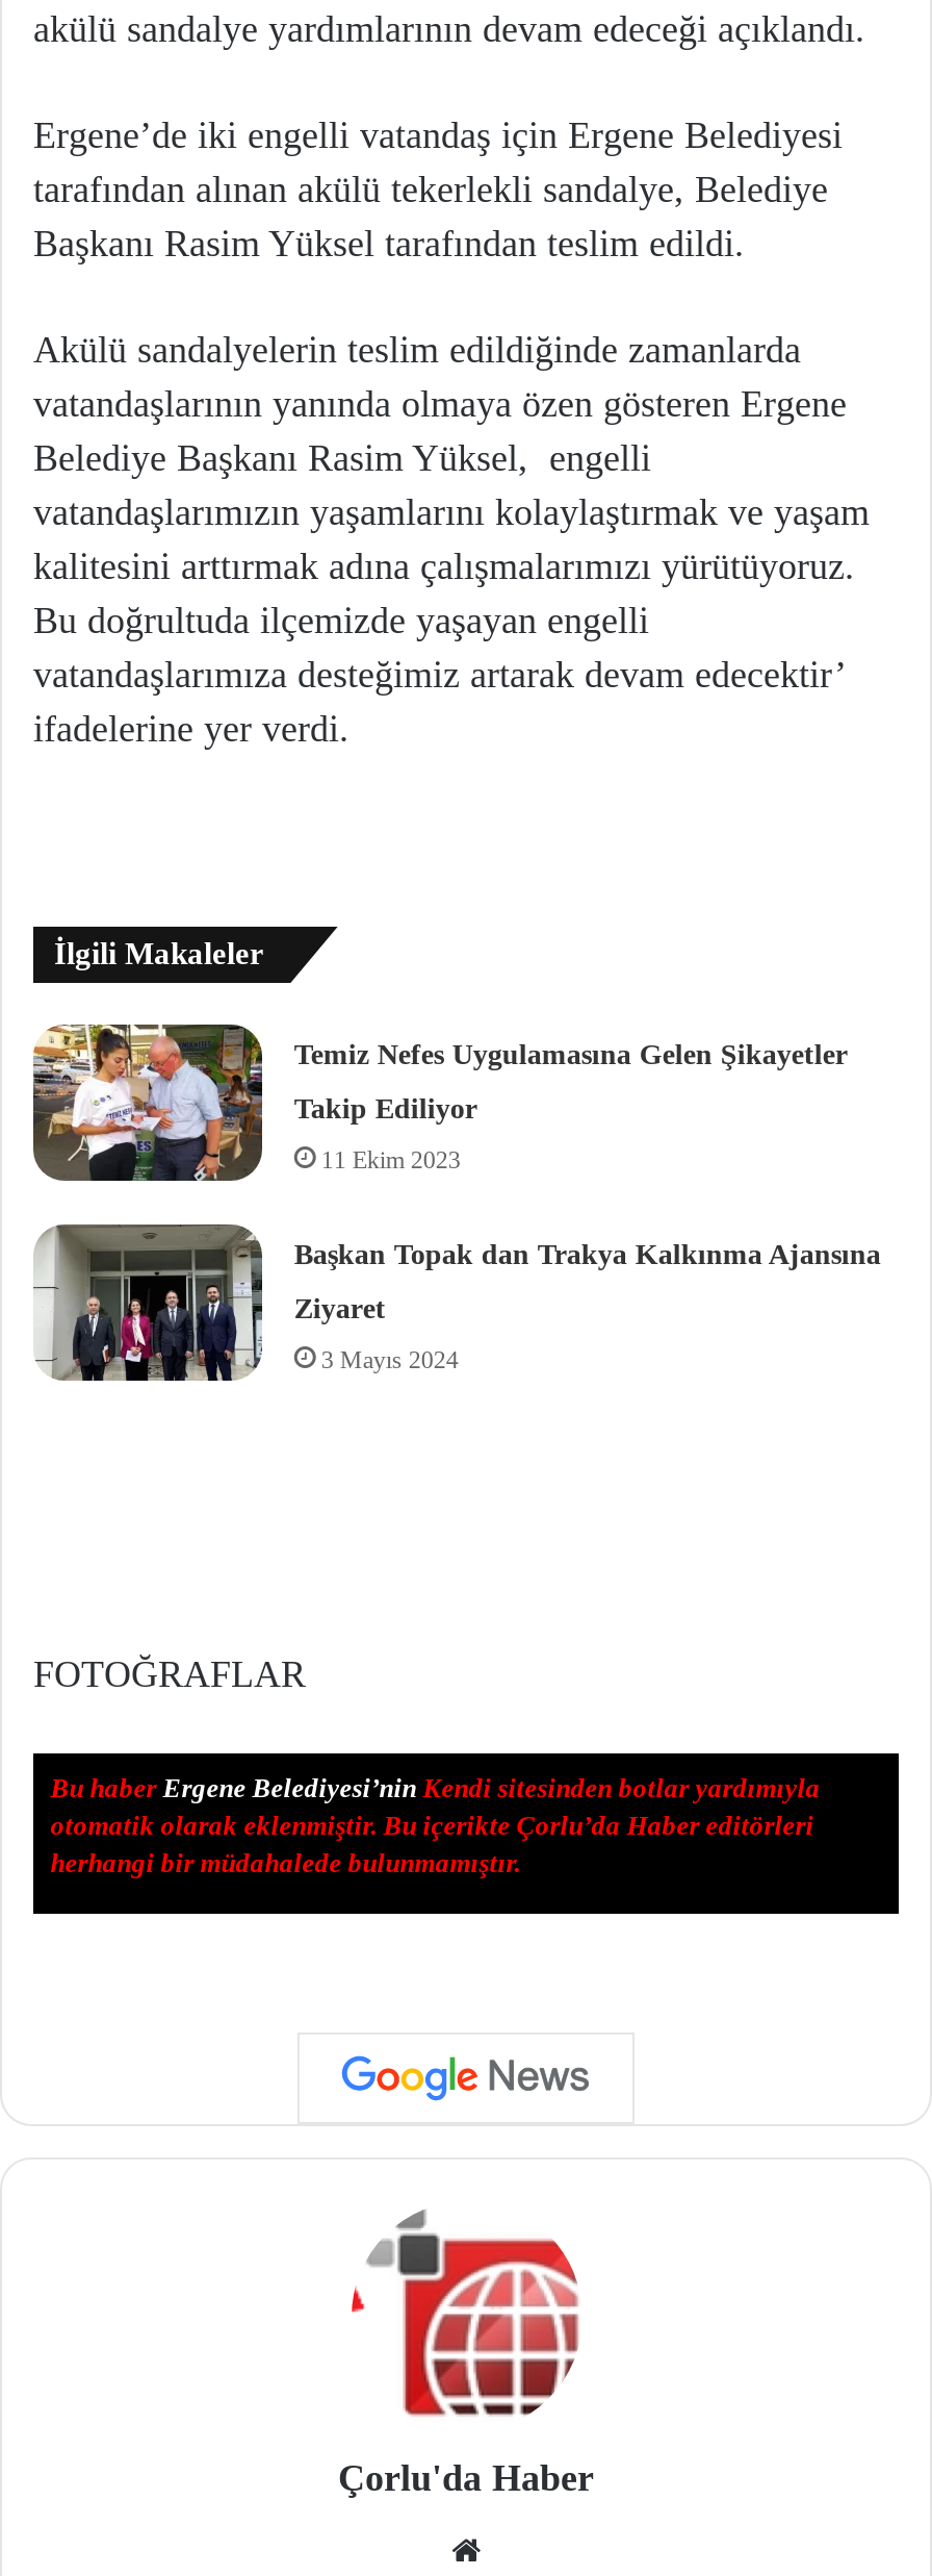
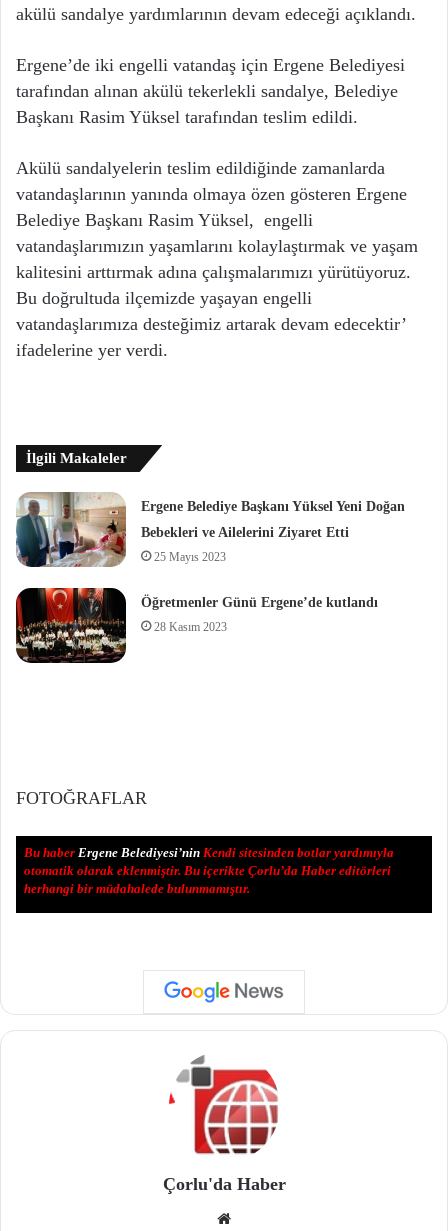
- [image]
- Temiz Nefes Uygulamasına Gelen Şikayetler
- Takip Ediliyor
- 11 Ekim 2023
- Başkan Topak dan Trakya Kalkınma Ajansına
- Ziyaret
- 3 Mayıs 2024
+ [image]
+ Ergene Belediye Başkanı Yüksel Yeni Doğan
+ Bebekleri ve Ailelerini Ziyaret Etti
+ 25 Mayıs 2023
+ Öğretmenler Günü Ergene’de kutlandı
+ 28 Kasım 2023

- [image]
+ [image]
